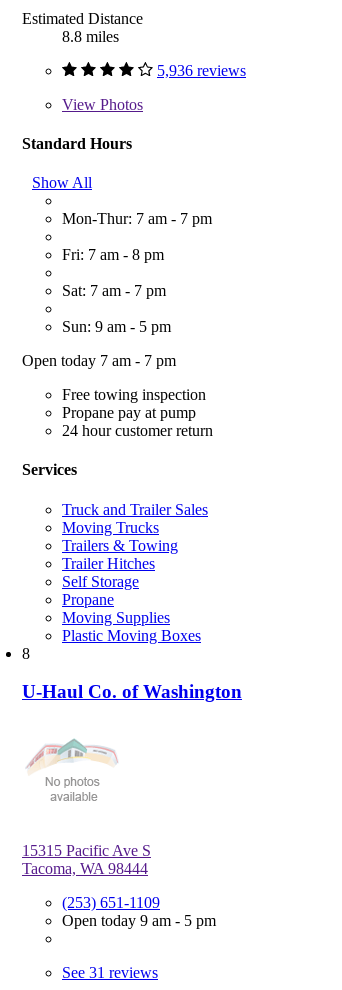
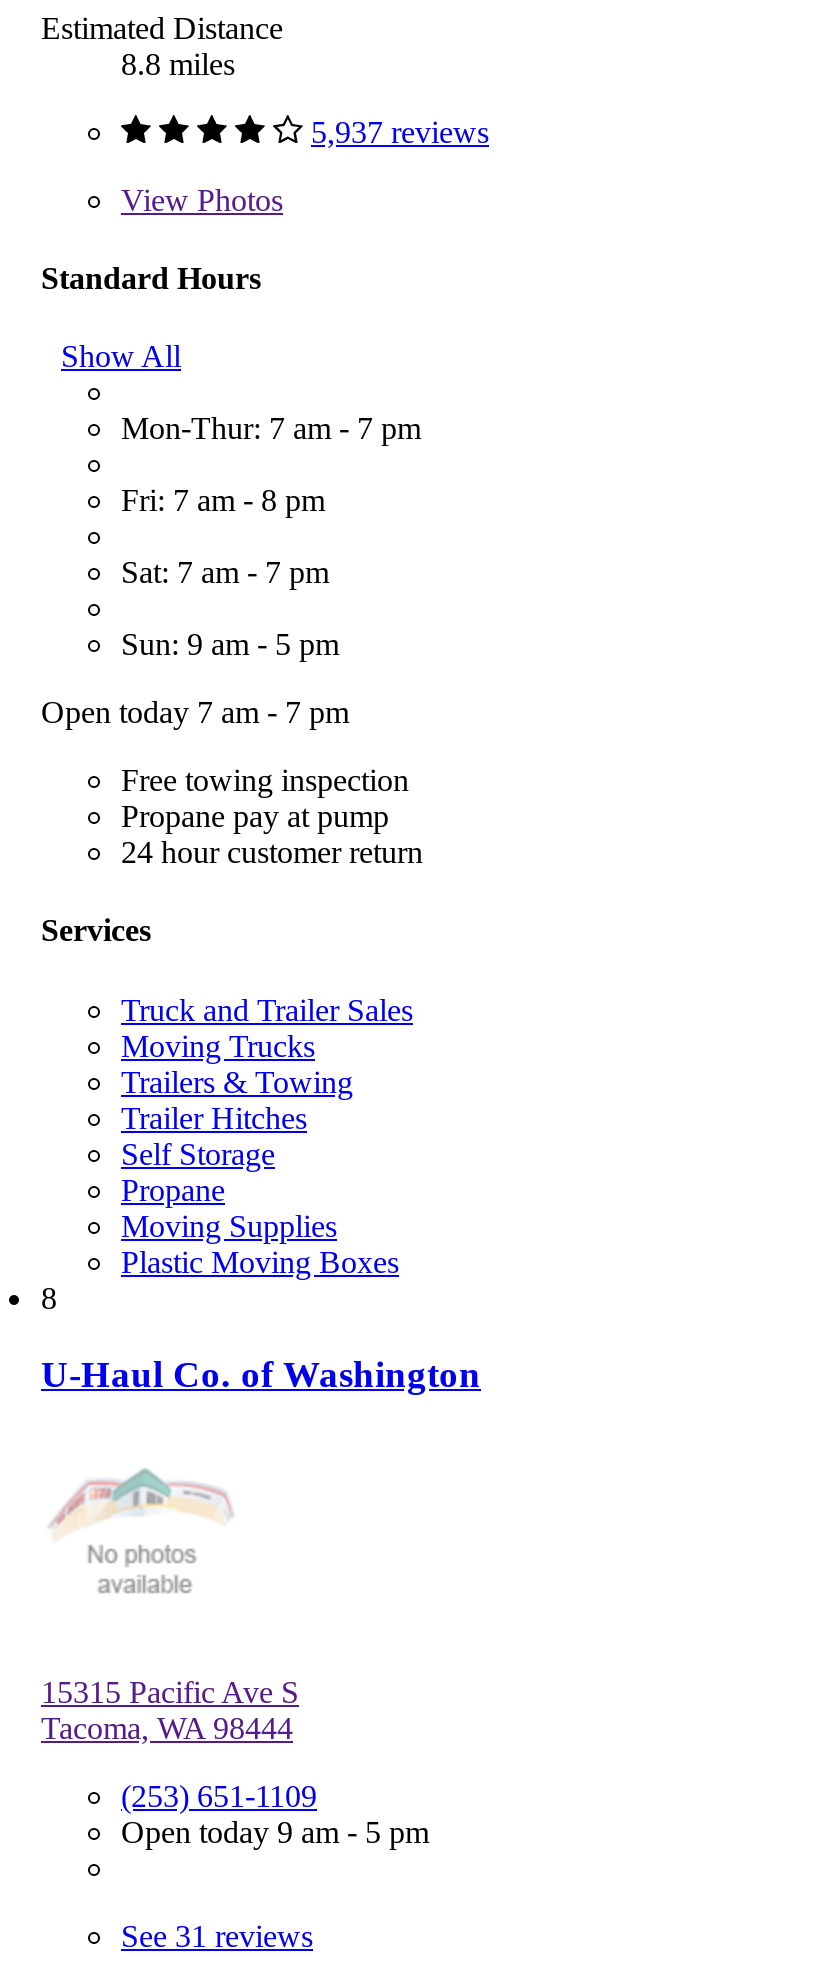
- 5,936 reviews
+ 5,937 reviews
